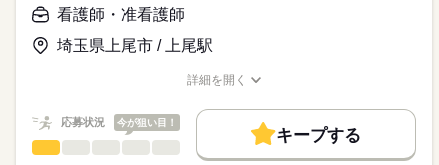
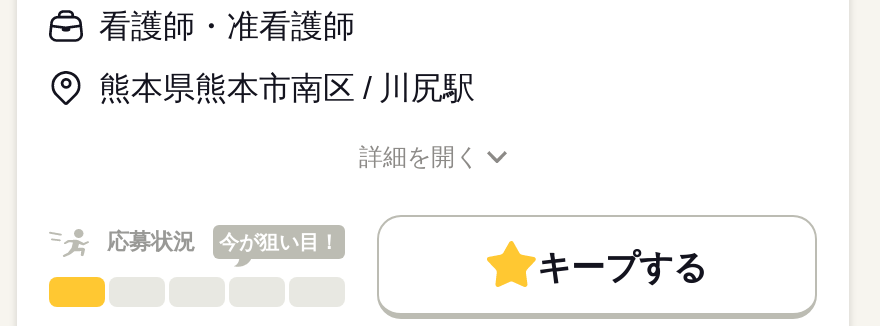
- 埼玉県上尾市 / 上尾駅
+ 熊本県熊本市南区 / 川尻駅
